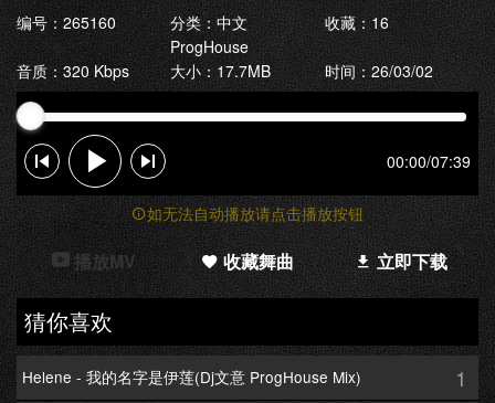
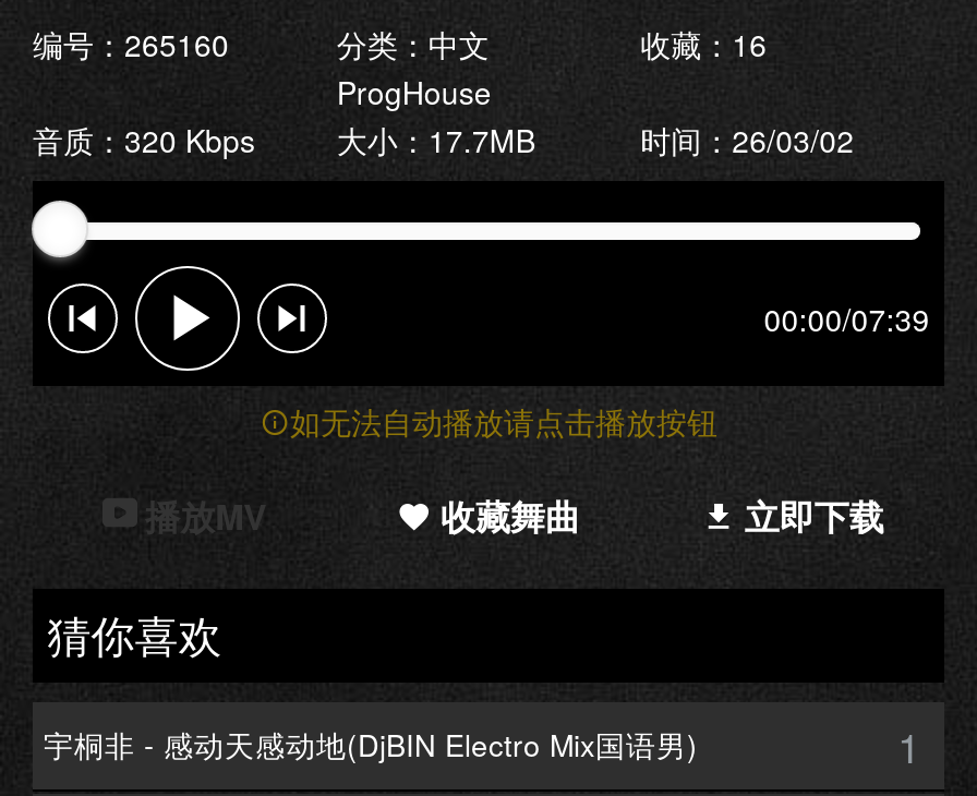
- Helene - 我的名字是伊莲(Dj文意 ProgHouse Mix)
+ 宇桐非 - 感动天感动地(DjBIN Electro Mix国语男)
